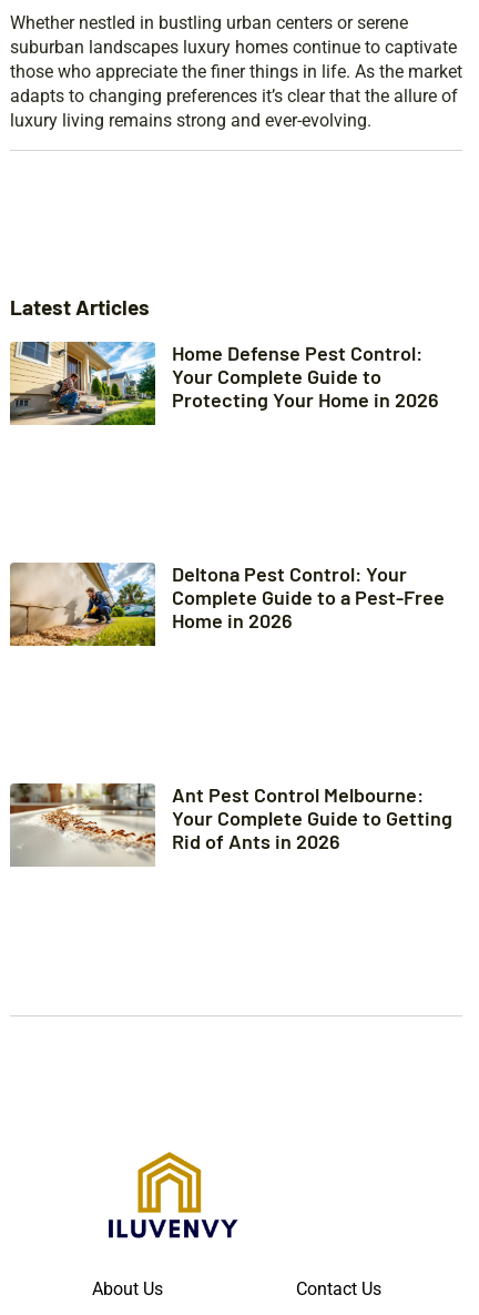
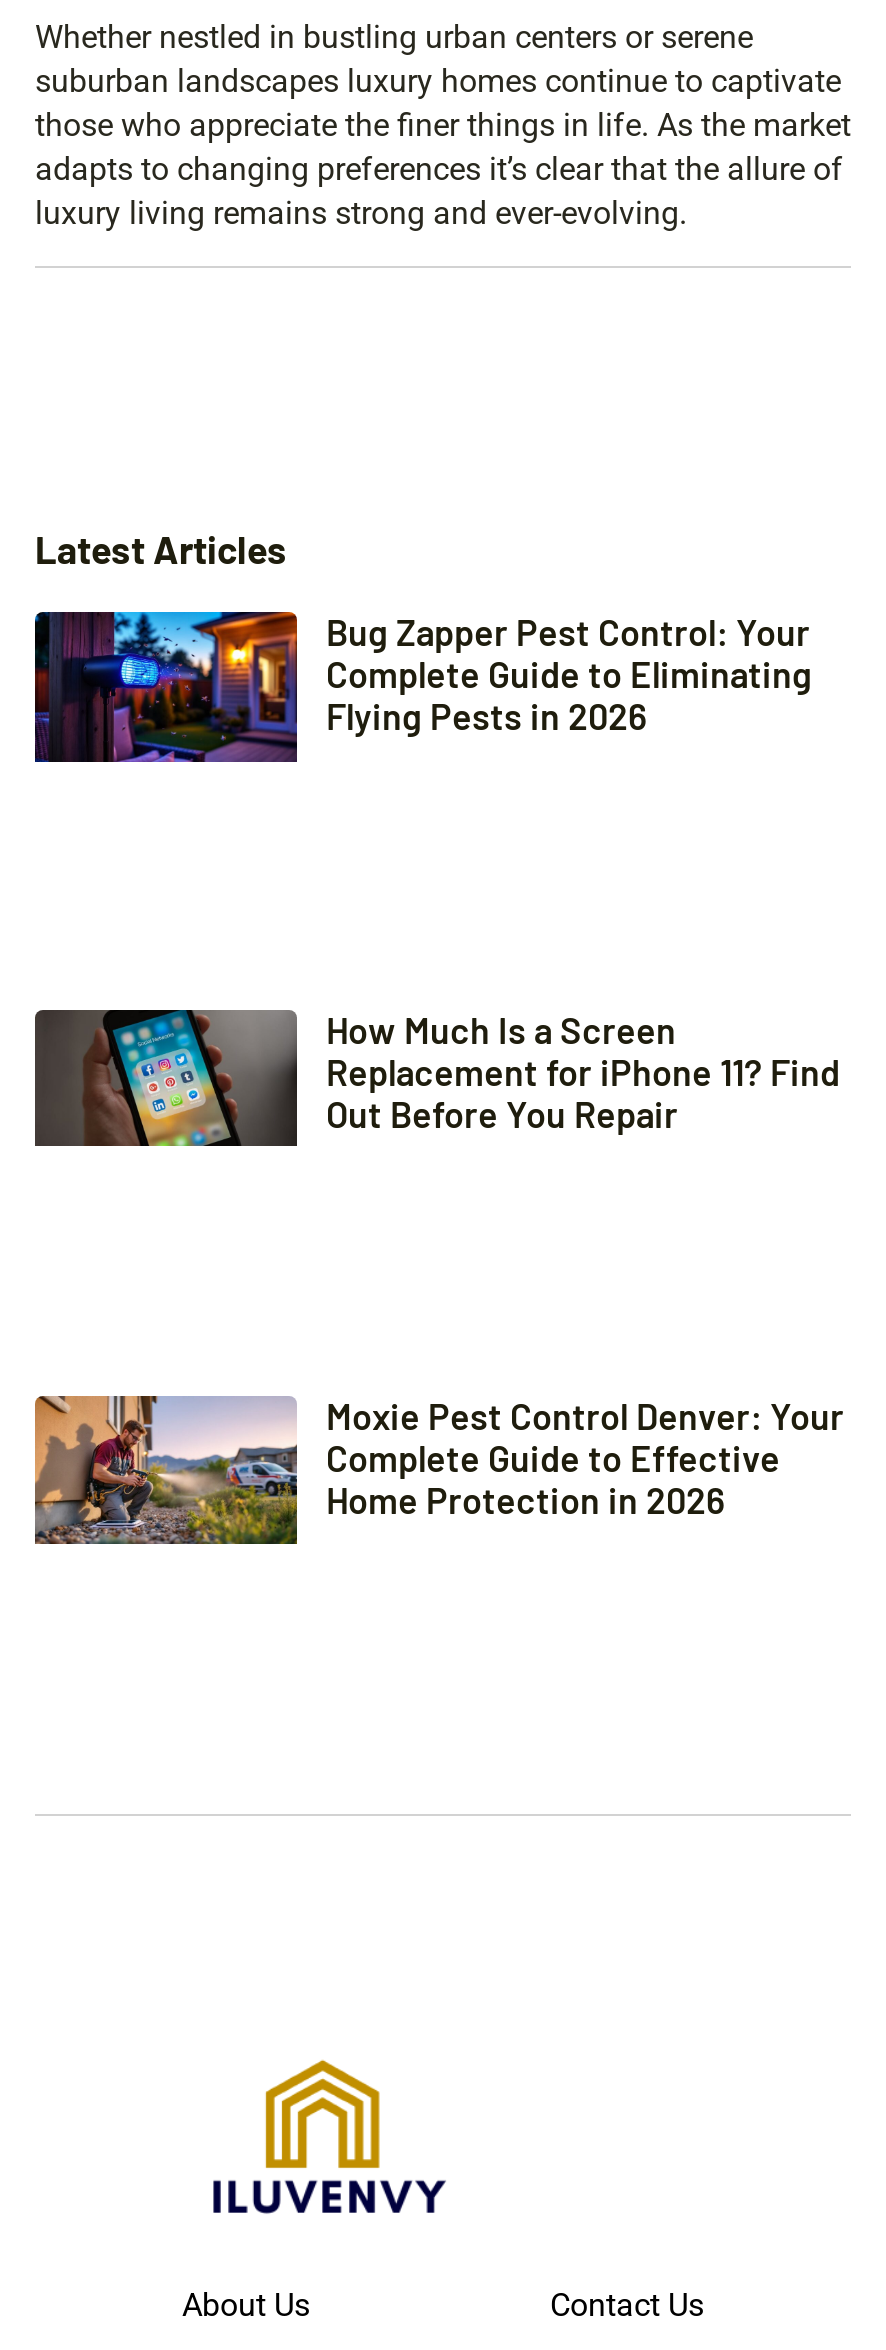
- [image]
- Home Defense Pest Control:
- Your Complete Guide to
- Protecting Your Home in 2026
+ [image]
+ Bug Zapper Pest Control: Your
+ Complete Guide to Eliminating
+ Flying Pests in 2026

- [image]
- Deltona Pest Control: Your
- Complete Guide to a Pest-Free
- Home in 2026
+ [image]
+ How Much Is a Screen
+ Replacement for iPhone 11? Find
+ Out Before You Repair

- [image]
- Ant Pest Control Melbourne:
- Your Complete Guide to Getting
- Rid of Ants in 2026
+ [image]
+ Moxie Pest Control Denver: Your
+ Complete Guide to Effective
+ Home Protection in 2026
